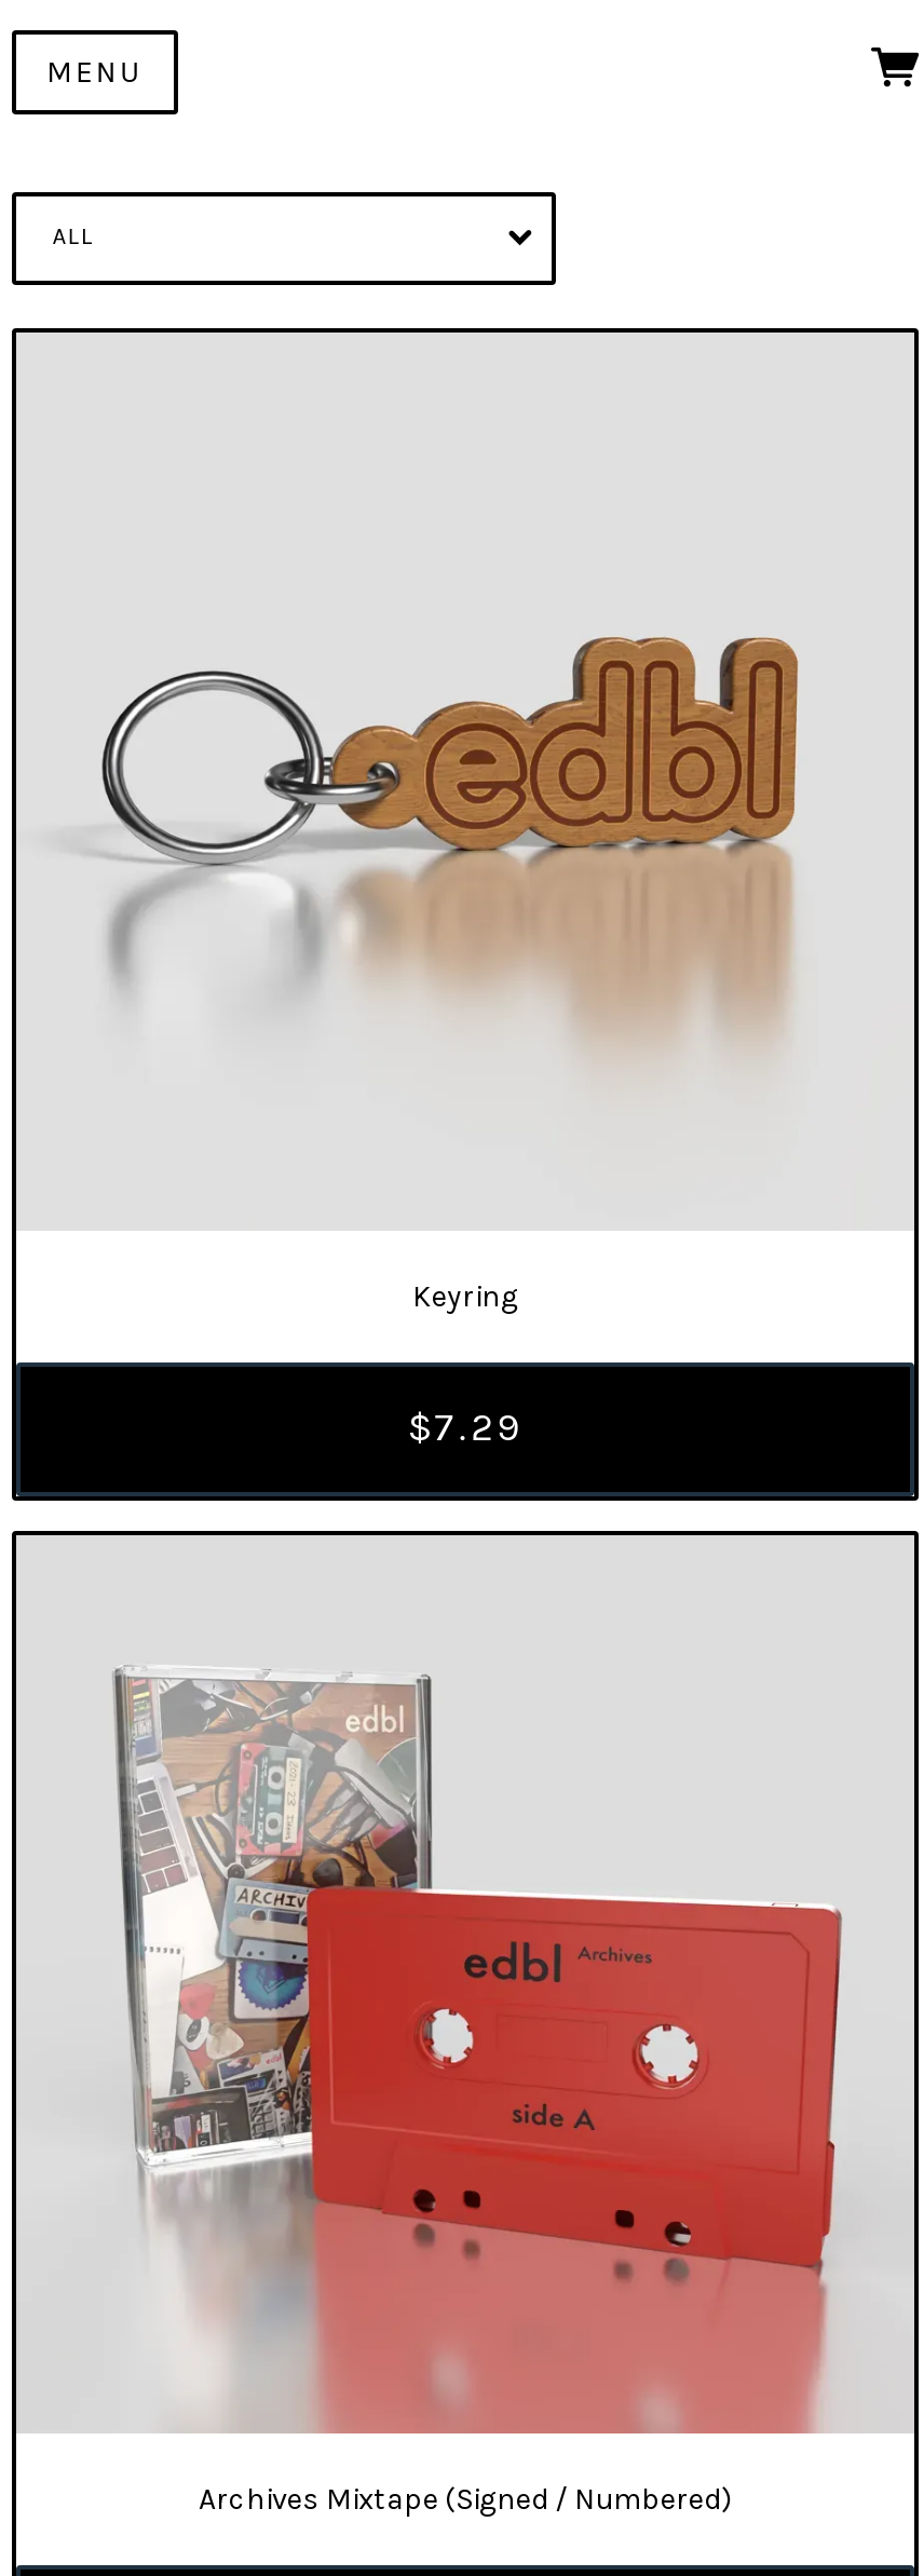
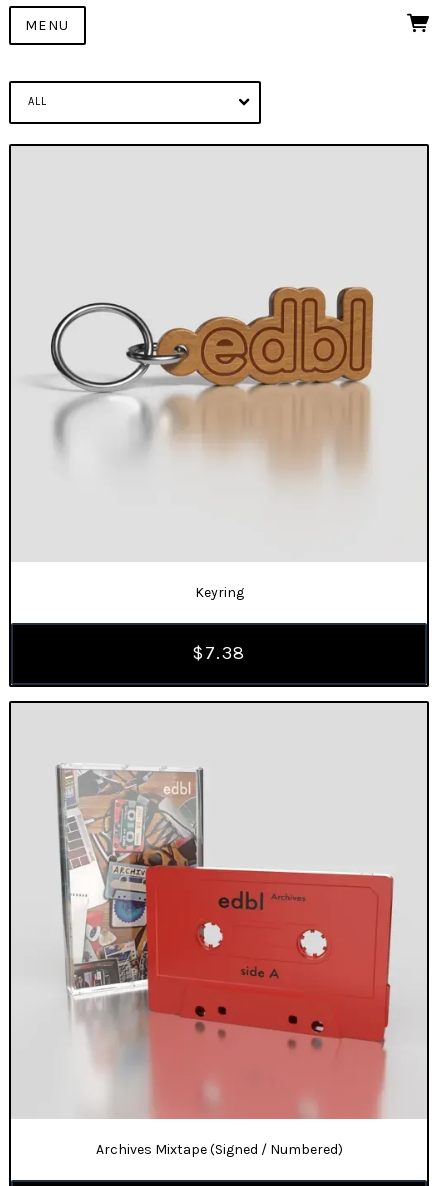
- $7.29
+ $7.38
